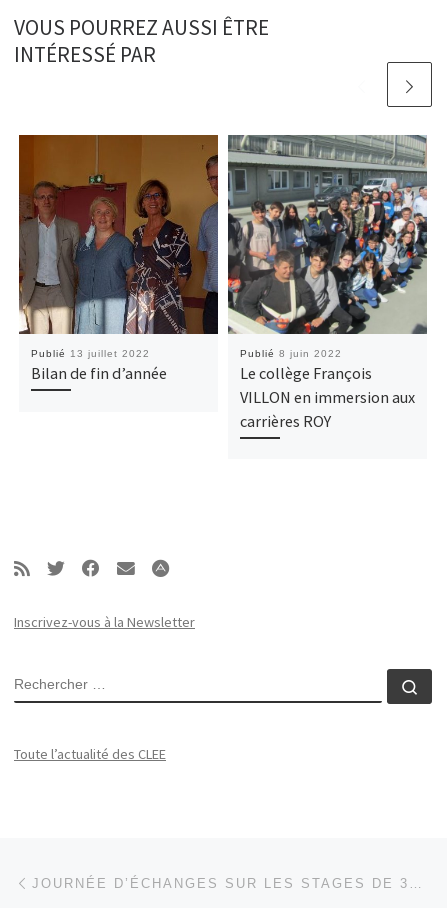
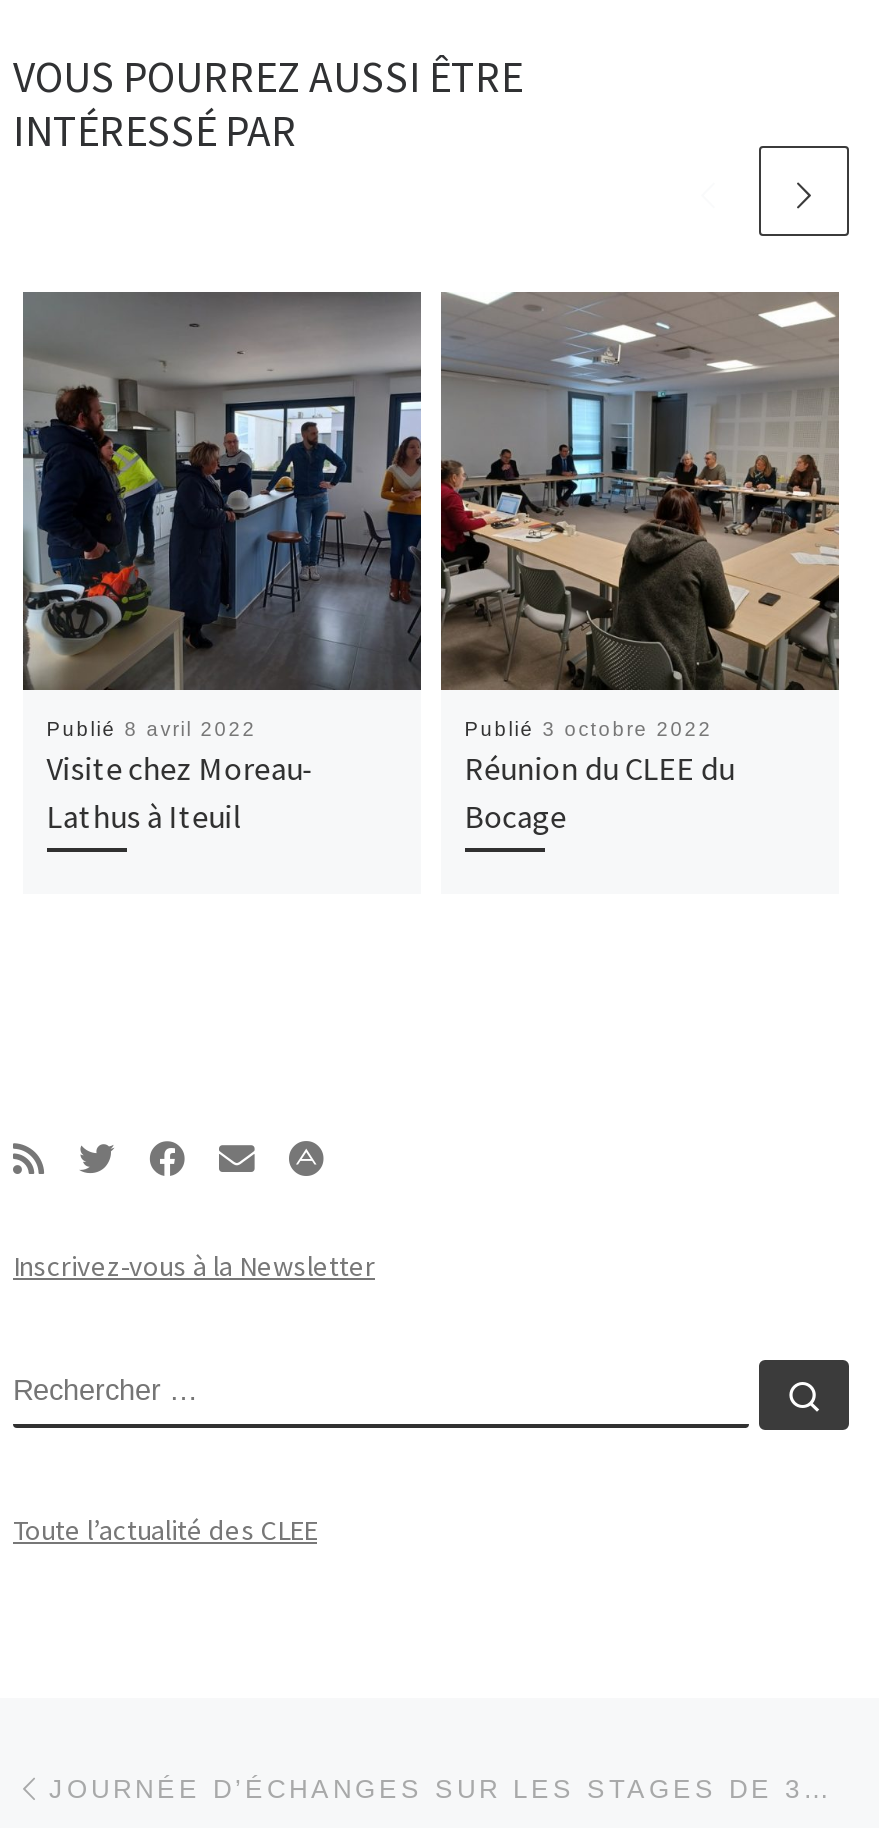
- [image]
- Publié 13 juillet 2022
- Bilan de fin d’année
+ [image]
+ Publié 8 avril 2022
+ Visite chez Moreau-
+ Lathus à Iteuil

- [image]
- Publié 8 juin 2022
- Le collège François
- VILLON en immersion aux
- carrières ROY
+ [image]
+ Publié 3 octobre 2022
+ Réunion du CLEE du
+ Bocage
